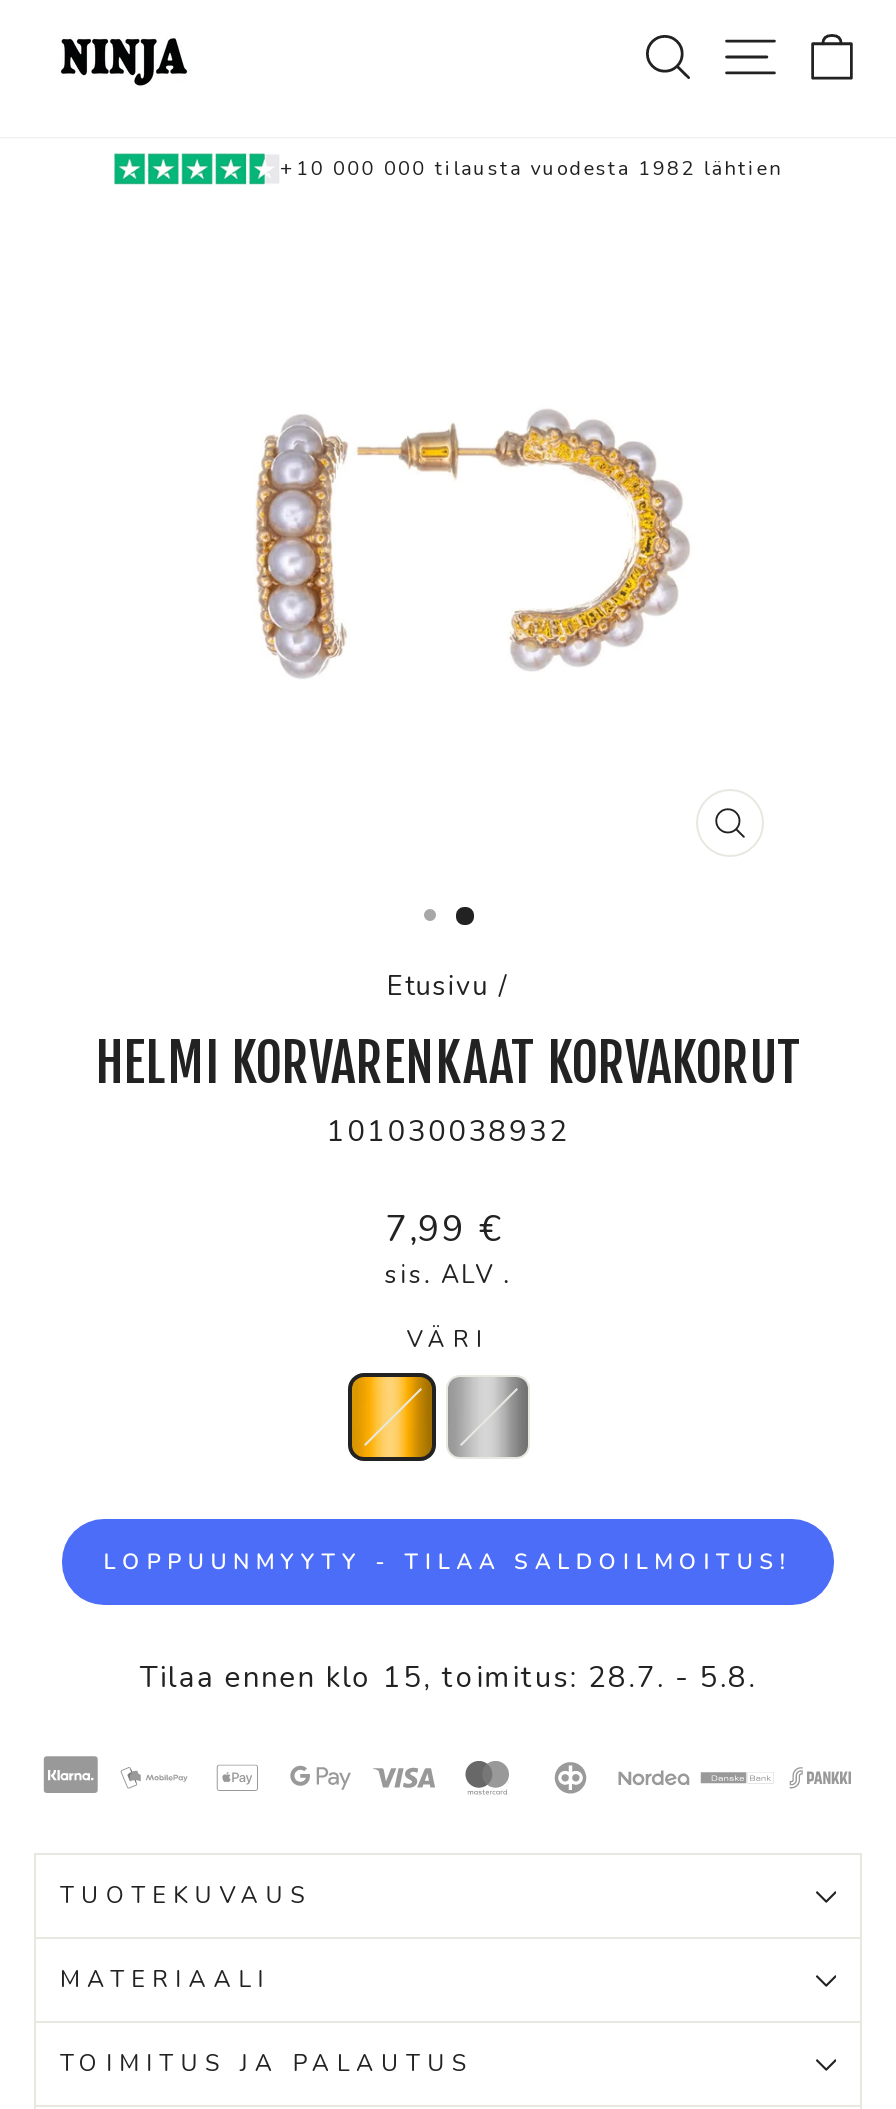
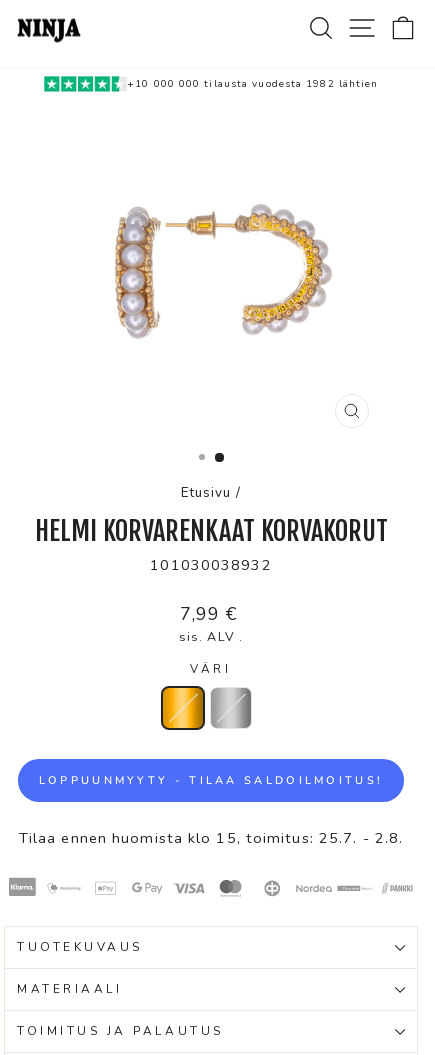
- Tilaa ennen klo 15, toimitus: 28.7. - 5.8.
+ Tilaa ennen huomista klo 15, toimitus: 25.7. - 2.8.
